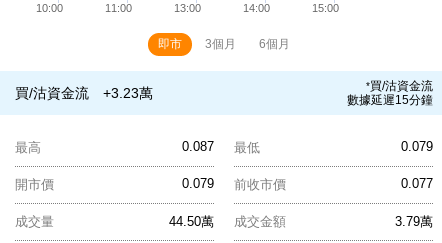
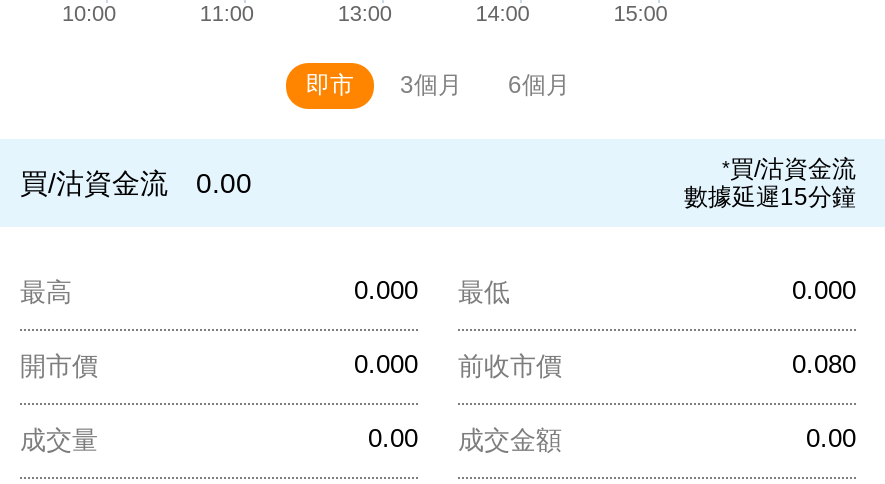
- 買/沽資金流 +3.23萬
+ 買/沽資金流 0.00

- 0.087 最低
+ 0.000 最低

- 0.079
+ 0.000

- 0.079 前收市價
+ 0.000 前收市價

- 0.077
+ 0.080

- 44.50萬 成交金額
+ 0.00 成交金額

- 3.79萬
+ 0.00
